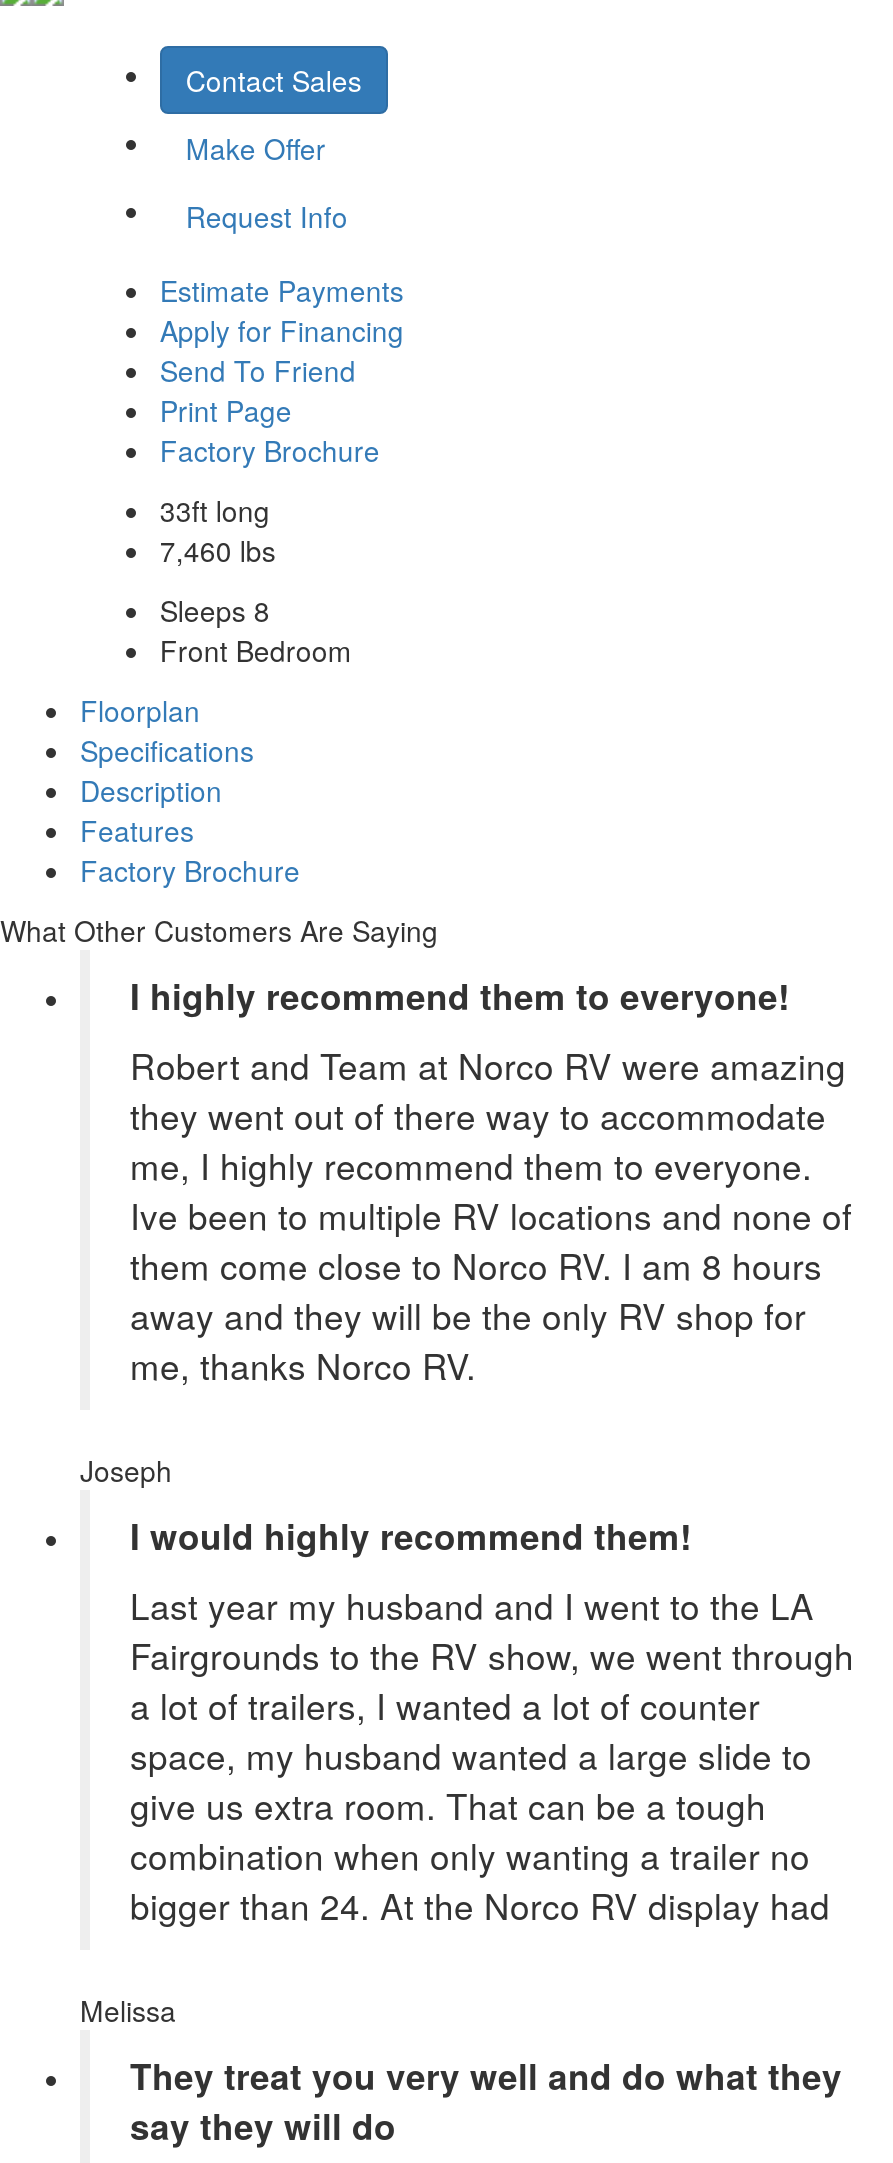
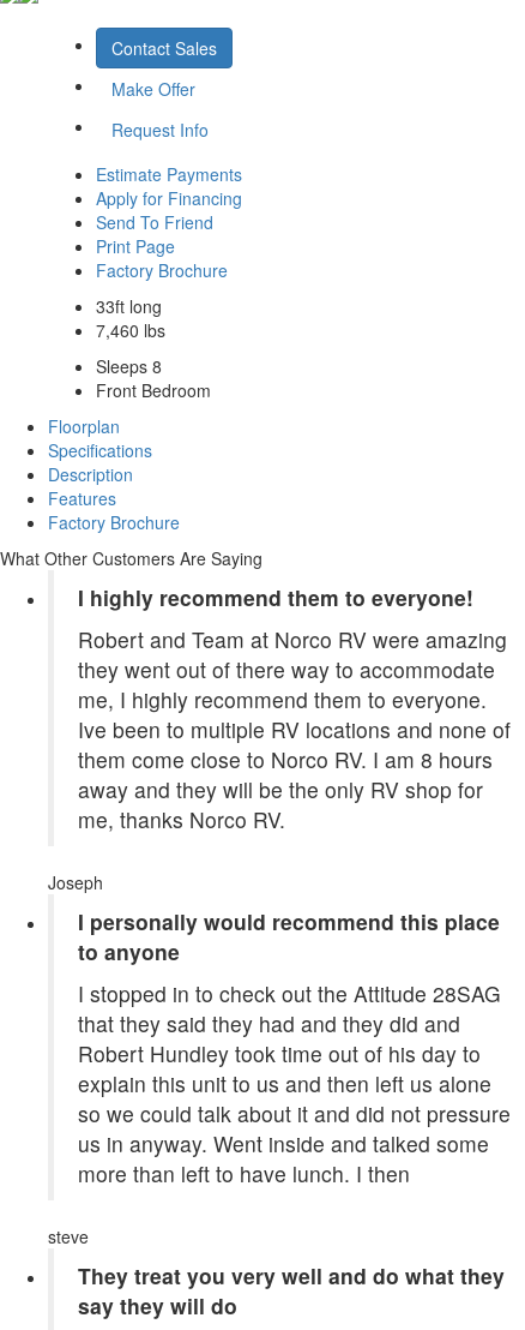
- I would highly recommend them!
- Last year my husband and I went to the LA
- Fairgrounds to the RV show, we went through
- a lot of trailers, I wanted a lot of counter
- space, my husband wanted a large slide to
- give us extra room. That can be a tough
- combination when only wanting a trailer no
- bigger than 24. At the Norco RV display had
+ I personally would recommend this place
+ to anyone
+ I stopped in to check out the Attitude 28SAG
+ that they said they had and they did and
+ Robert Hundley took time out of his day to
+ explain this unit to us and then left us alone
+ so we could talk about it and did not pressure
+ us in anyway. Went inside and talked some
+ more than left to have lunch. I then

- Melissa
+ steve
